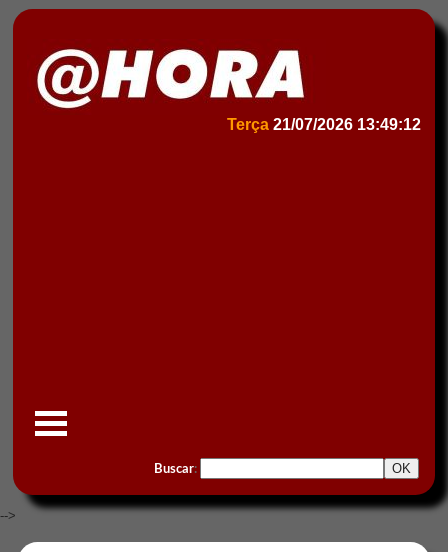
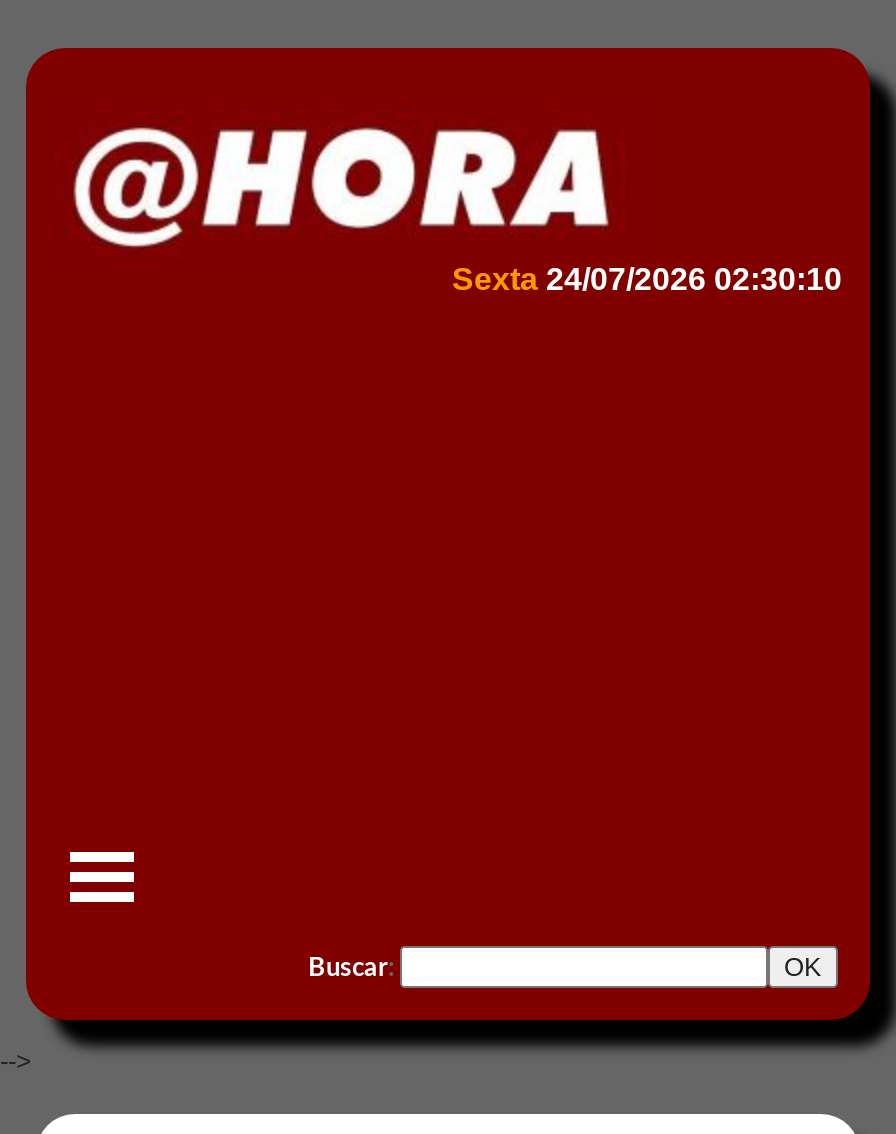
- Terça 21/07/2026 13:49:12
+ Sexta 24/07/2026 02:30:10
